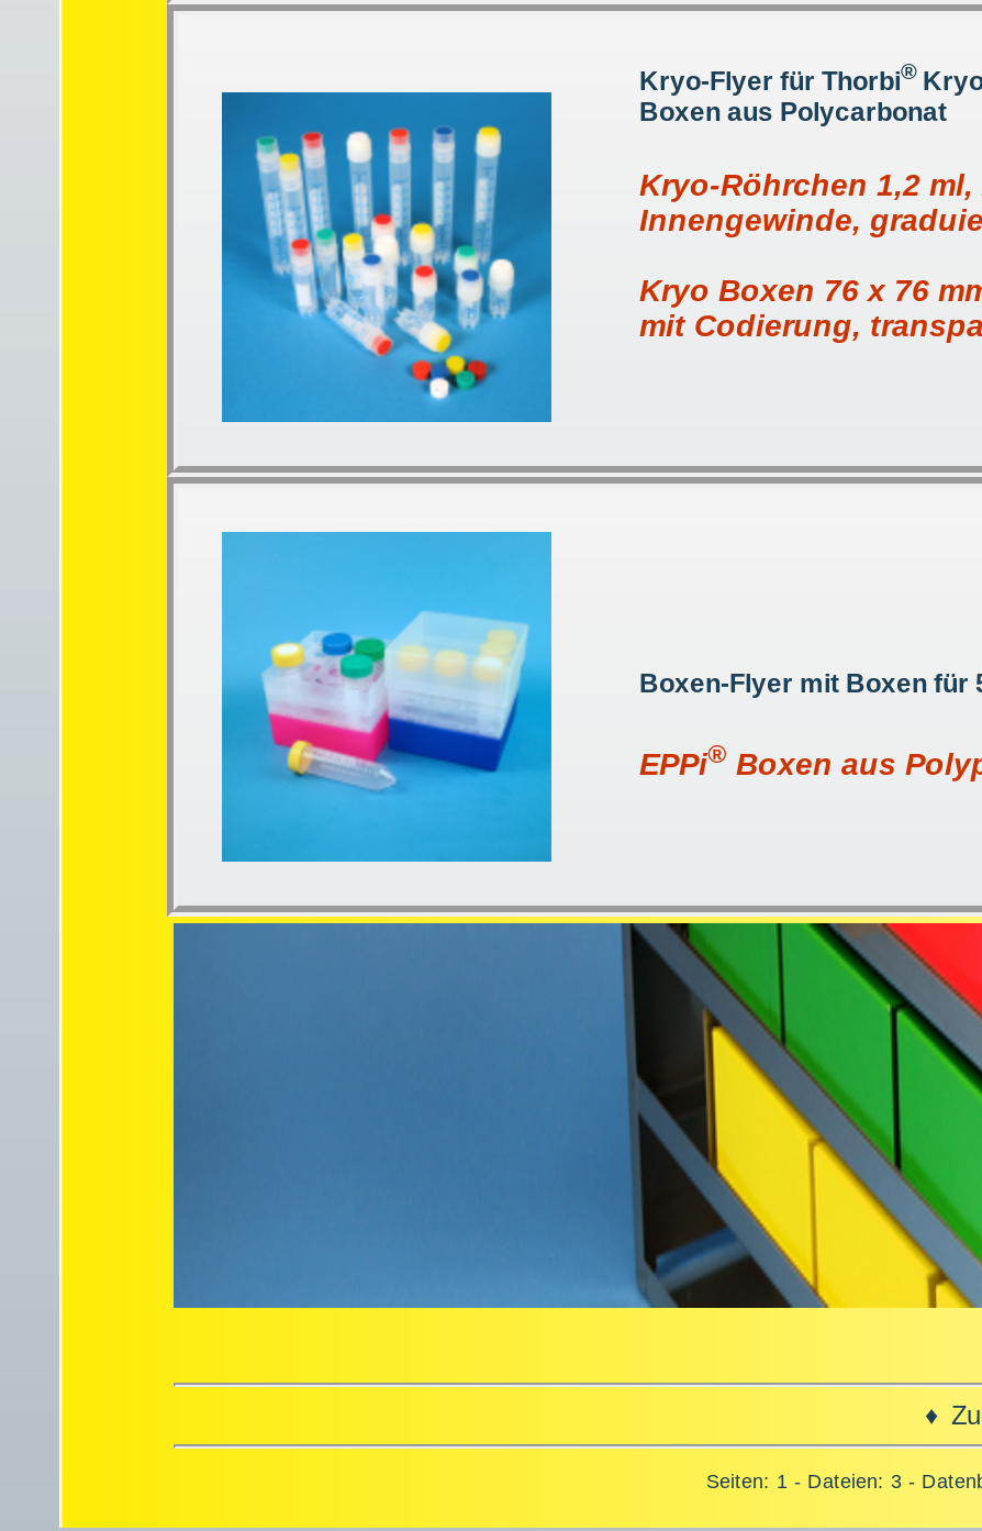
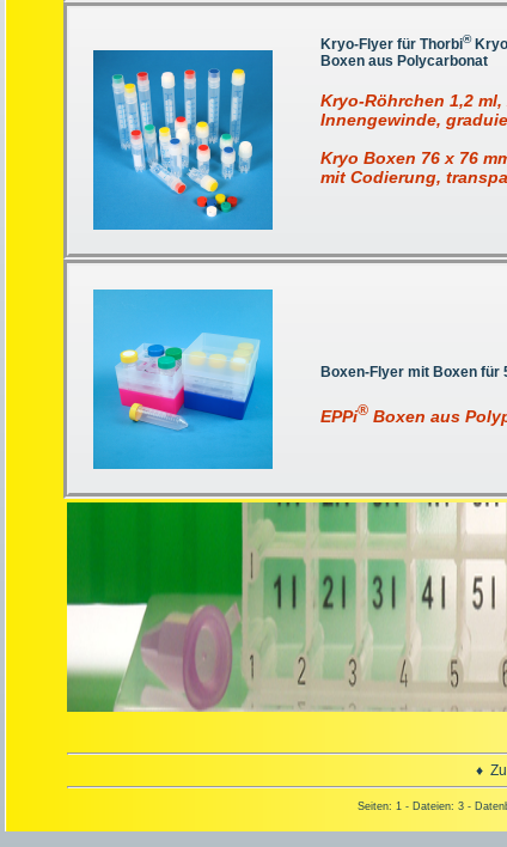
- [image]
+ [image]
